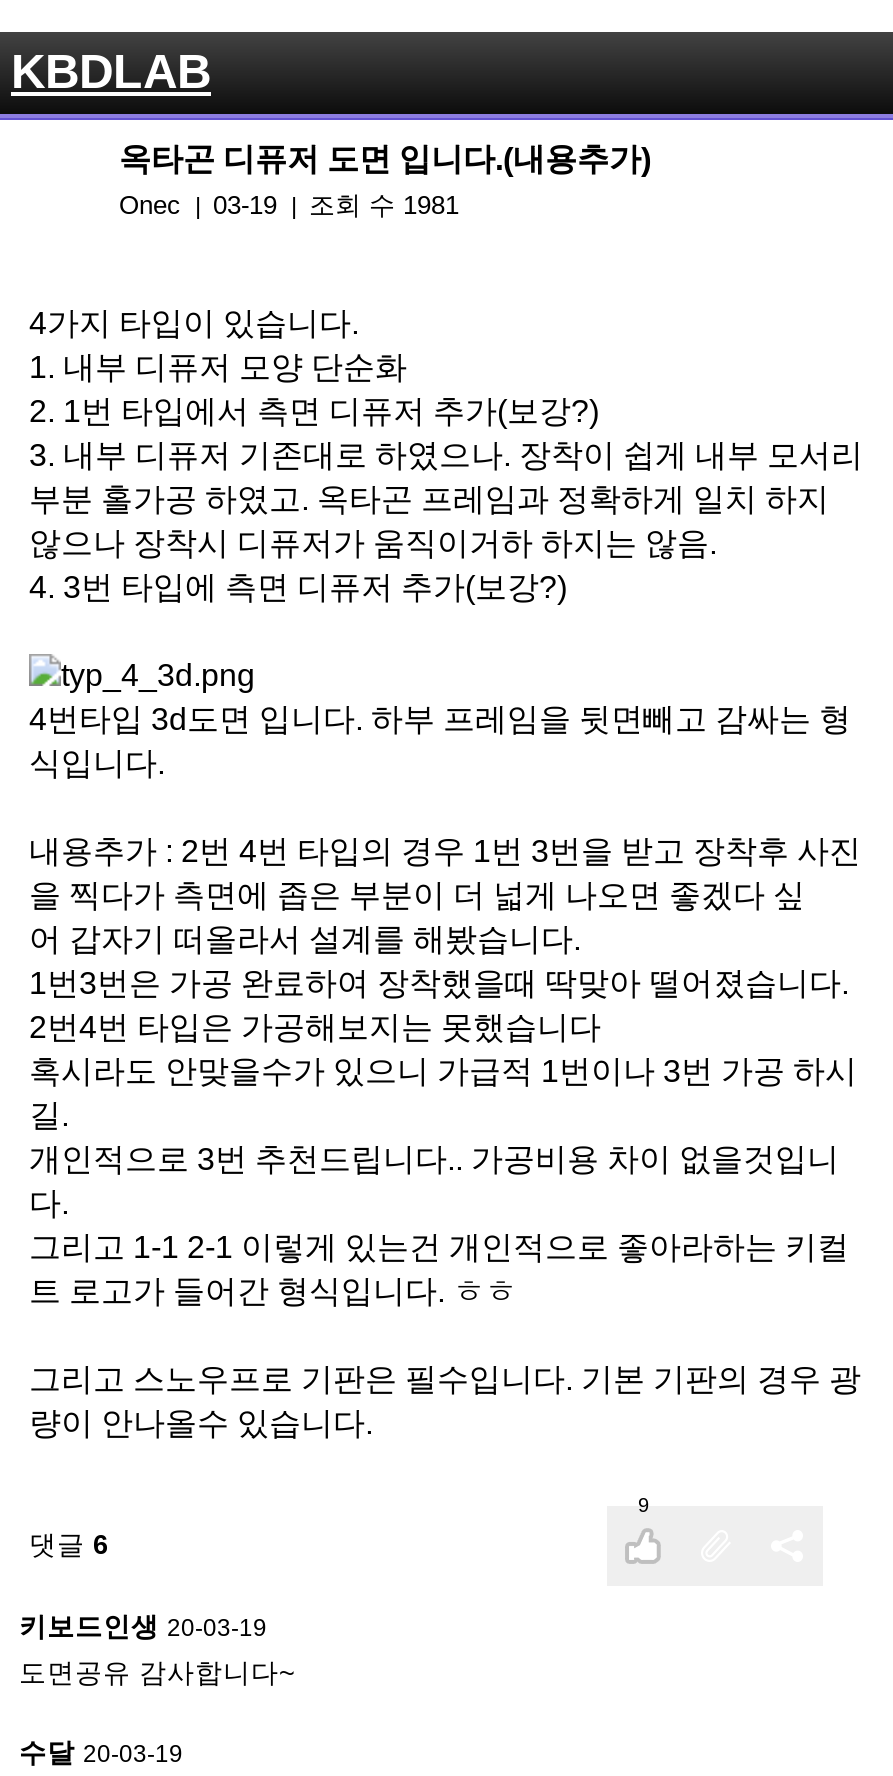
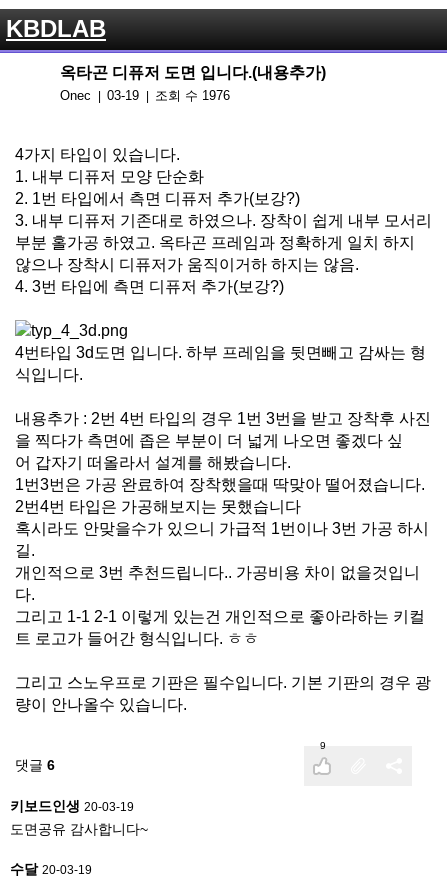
- Onec 03-19 조회 수 1981
+ Onec 03-19 조회 수 1976
